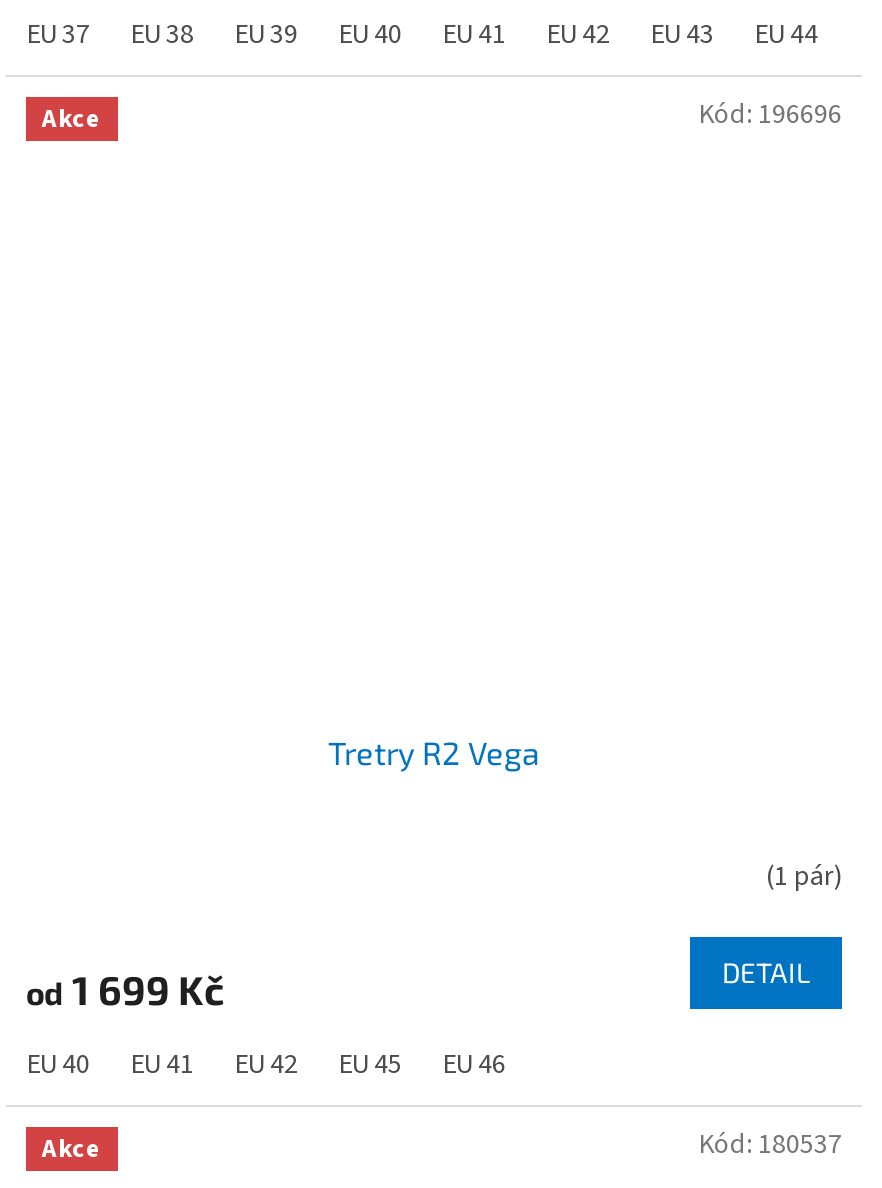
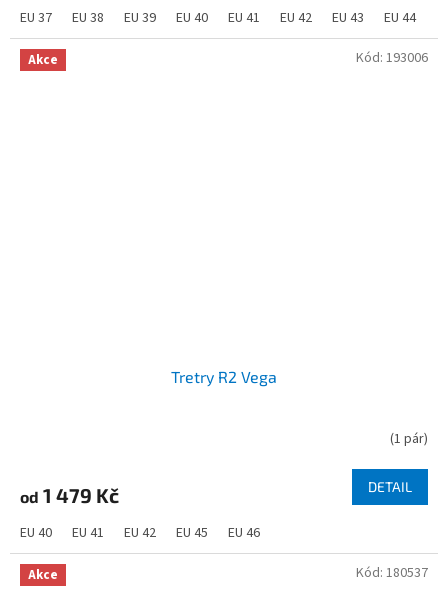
- Kód: 196696
+ Kód: 193006

- od 1 699 Kč
+ od 1 479 Kč
